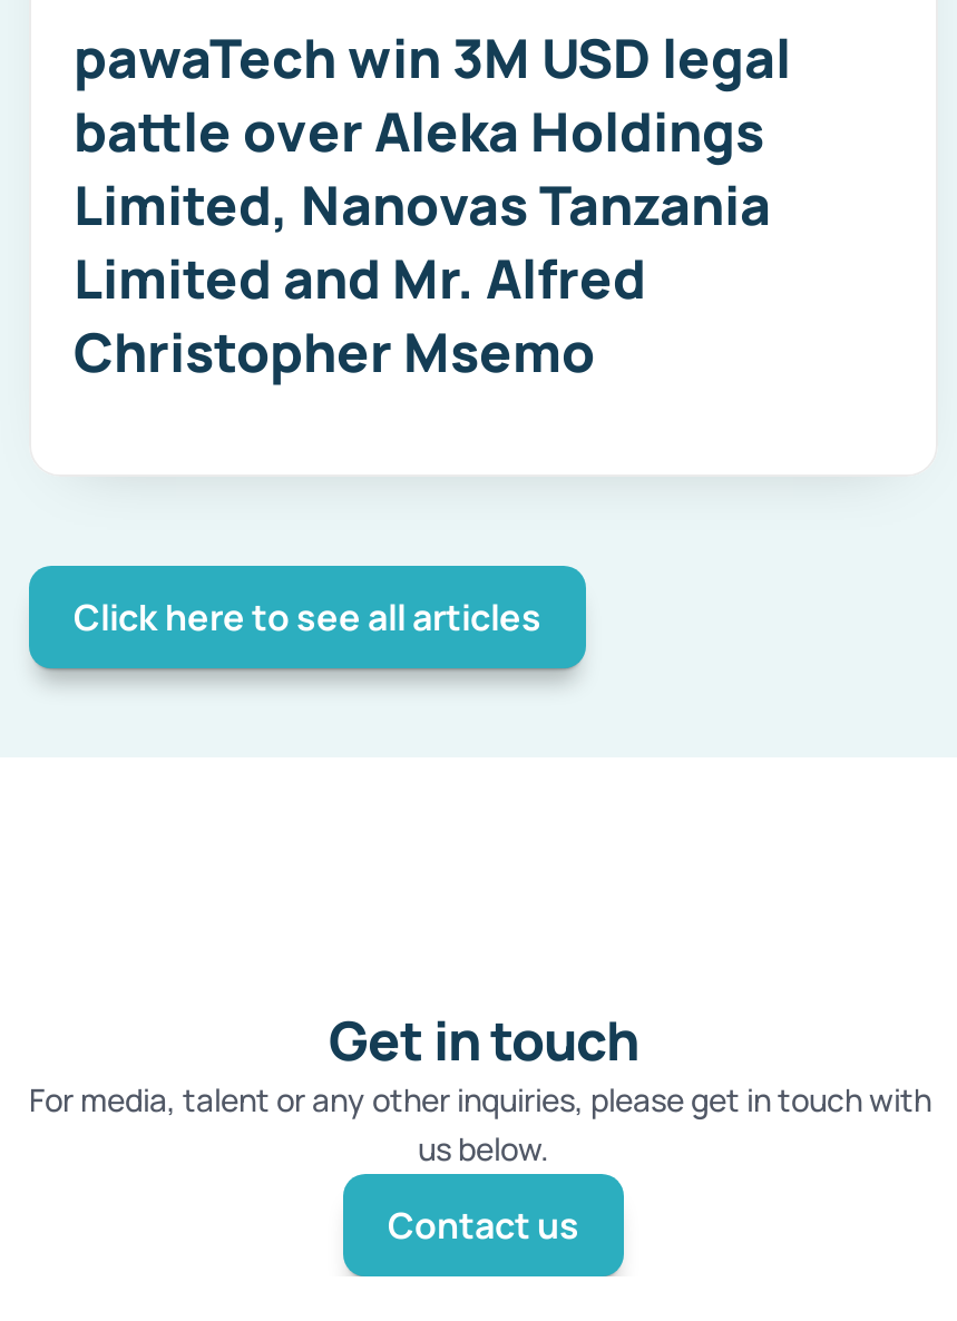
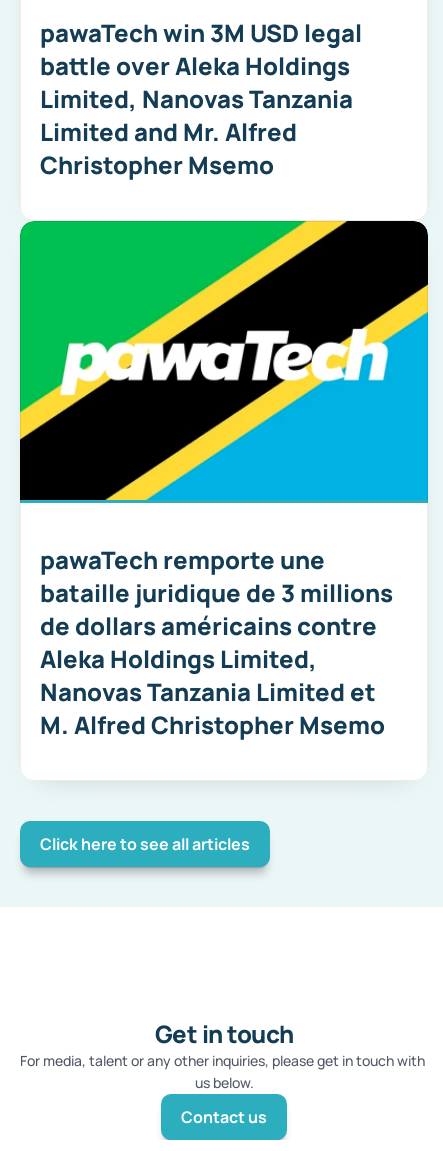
+ [image]
+ pawaTech remporte une
+ bataille juridique de 3 millions
+ de dollars américains contre
+ Aleka Holdings Limited,
+ Nanovas Tanzania Limited et
+ M. Alfred Christopher Msemo
